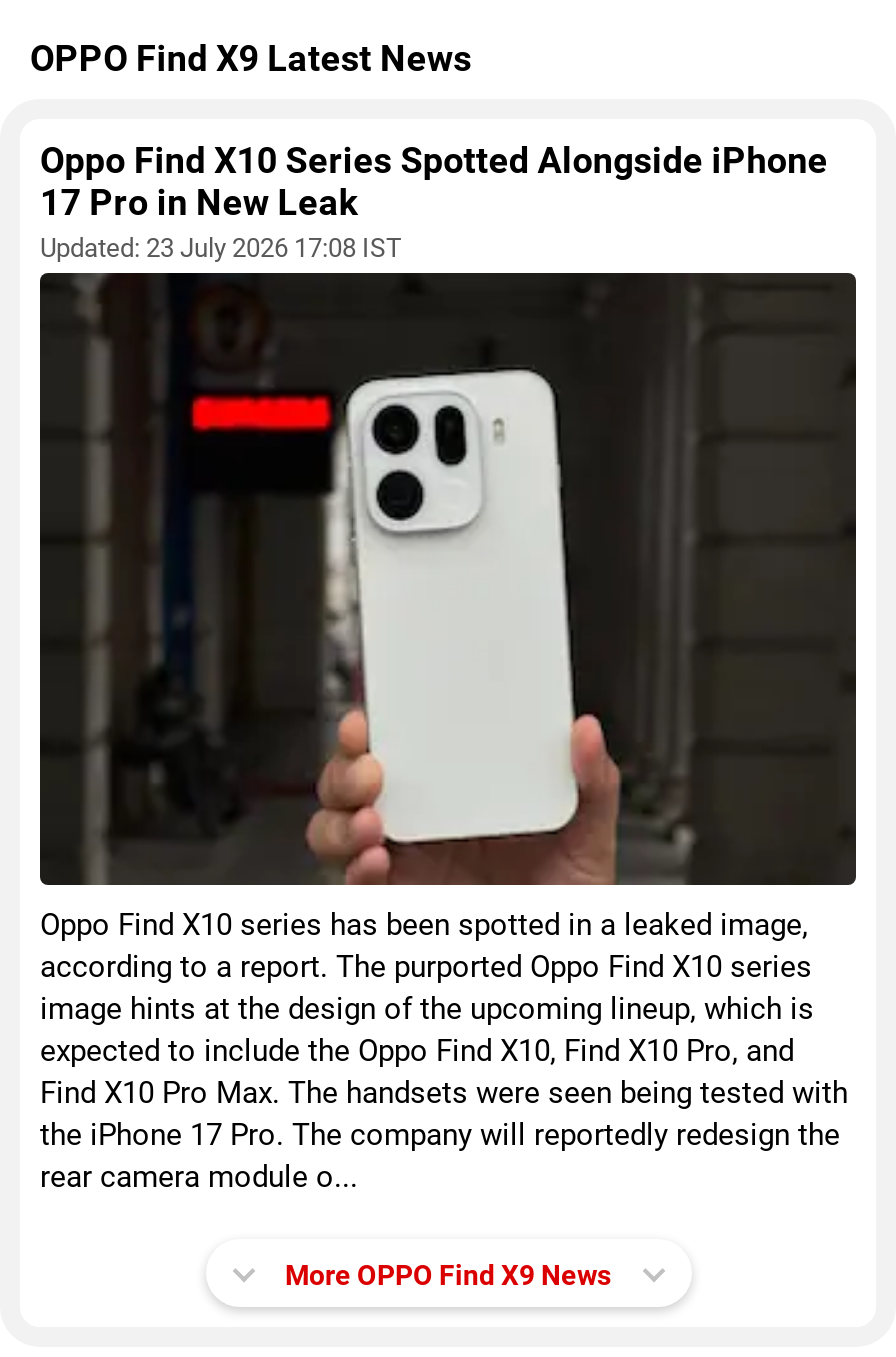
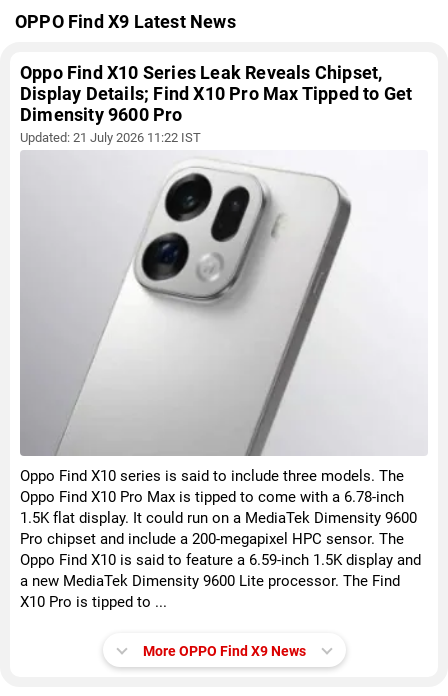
- Oppo Find X10 Series Spotted Alongside iPhone
- 17 Pro in New Leak
- Updated: 23 July 2026 17:08 IST
+ Oppo Find X10 Series Leak Reveals Chipset,
+ Display Details; Find X10 Pro Max Tipped to Get
+ Dimensity 9600 Pro
+ Updated: 21 July 2026 11:22 IST

- [image]
- Oppo Find X10 series has been spotted in a leaked image,
- according to a report. The purported Oppo Find X10 series
- image hints at the design of the upcoming lineup, which is
- expected to include the Oppo Find X10, Find X10 Pro, and
- Find X10 Pro Max. The handsets were seen being tested with
- the iPhone 17 Pro. The company will reportedly redesign the
- rear camera module o...
+ [image]
+ Oppo Find X10 series is said to include three models. The
+ Oppo Find X10 Pro Max is tipped to come with a 6.78-inch
+ 1.5K flat display. It could run on a MediaTek Dimensity 9600
+ Pro chipset and include a 200-megapixel HPC sensor. The
+ Oppo Find X10 is said to feature a 6.59-inch 1.5K display and
+ a new MediaTek Dimensity 9600 Lite processor. The Find
+ X10 Pro is tipped to ...
